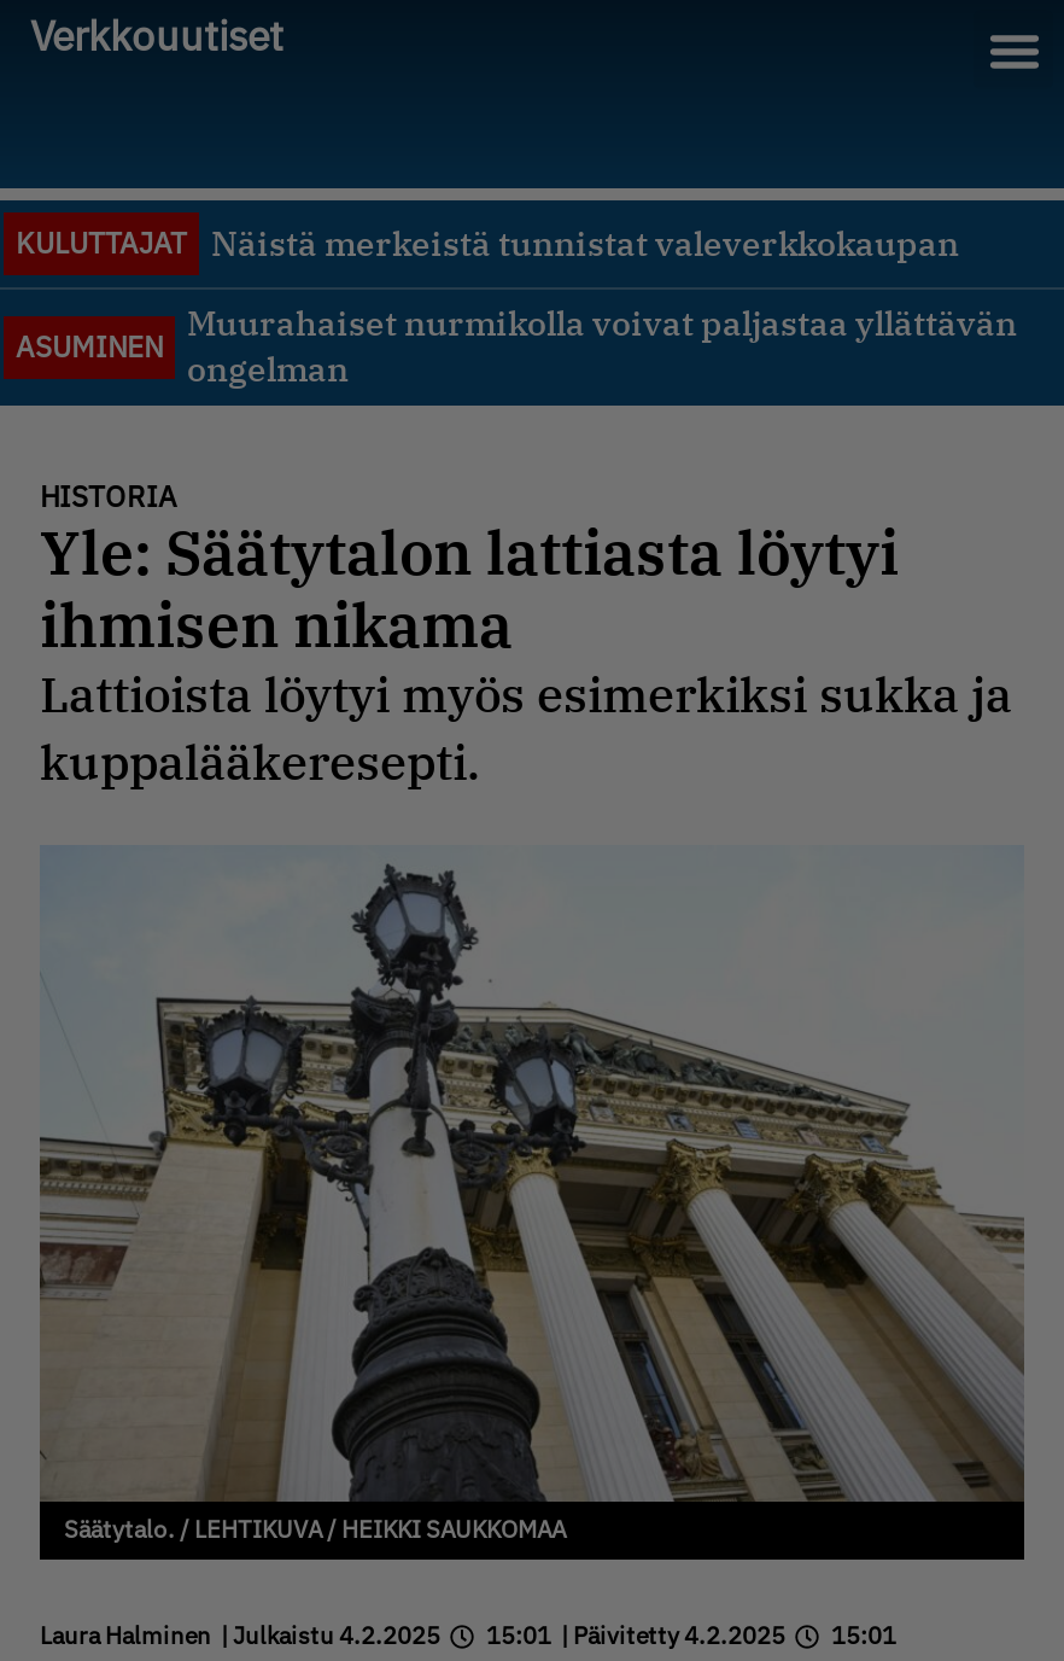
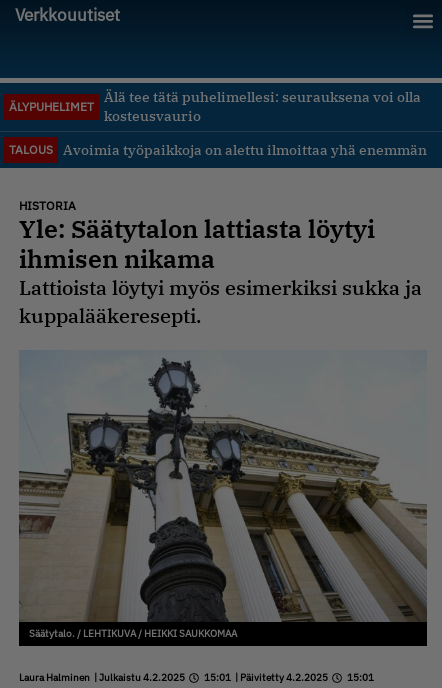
- KULUTTAJAT
- Näistä merkeistä tunnistat valeverkkokaupan
+ ÄLYPUHELIMET

- Muurahaiset nurmikolla voivat paljastaa yllättävän
- ongelman
+ TALOUS
+ Avoimia työpaikkoja on alettu ilmoittaa yhä enemmän

- ASUMINEN
+ Älä tee tätä puhelimellesi: seurauksena voi olla
+ kosteusvaurio
